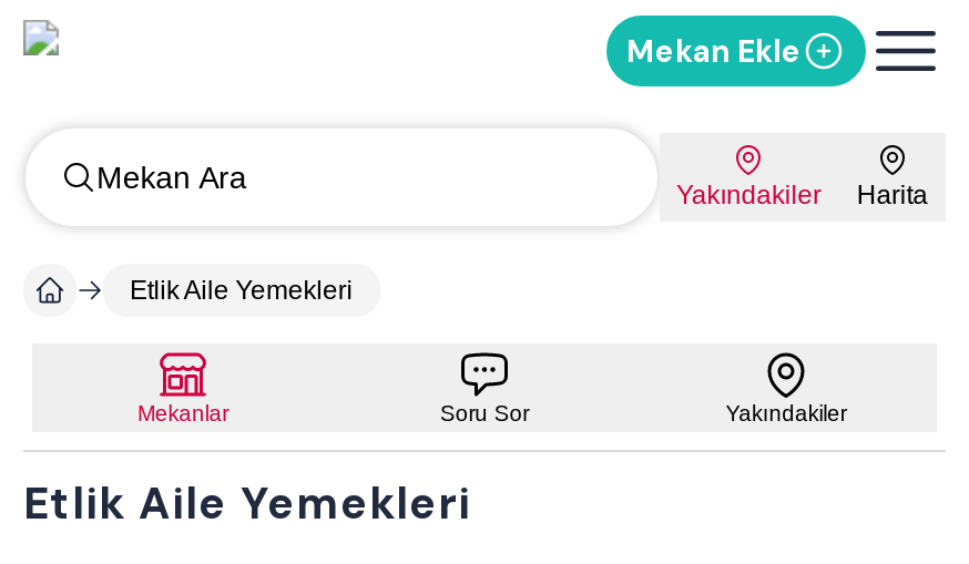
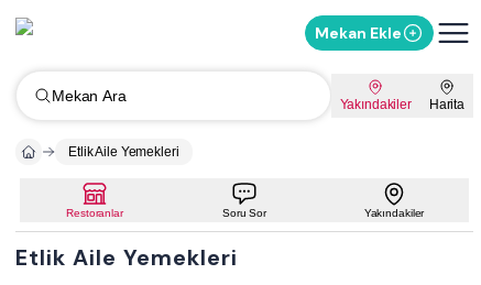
- Mekanlar
+ Restoranlar
